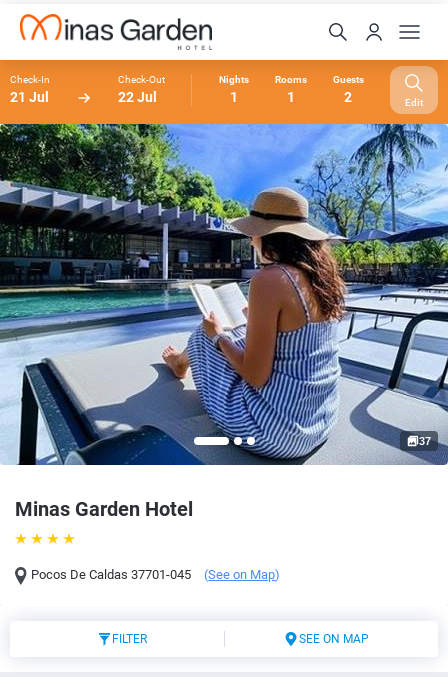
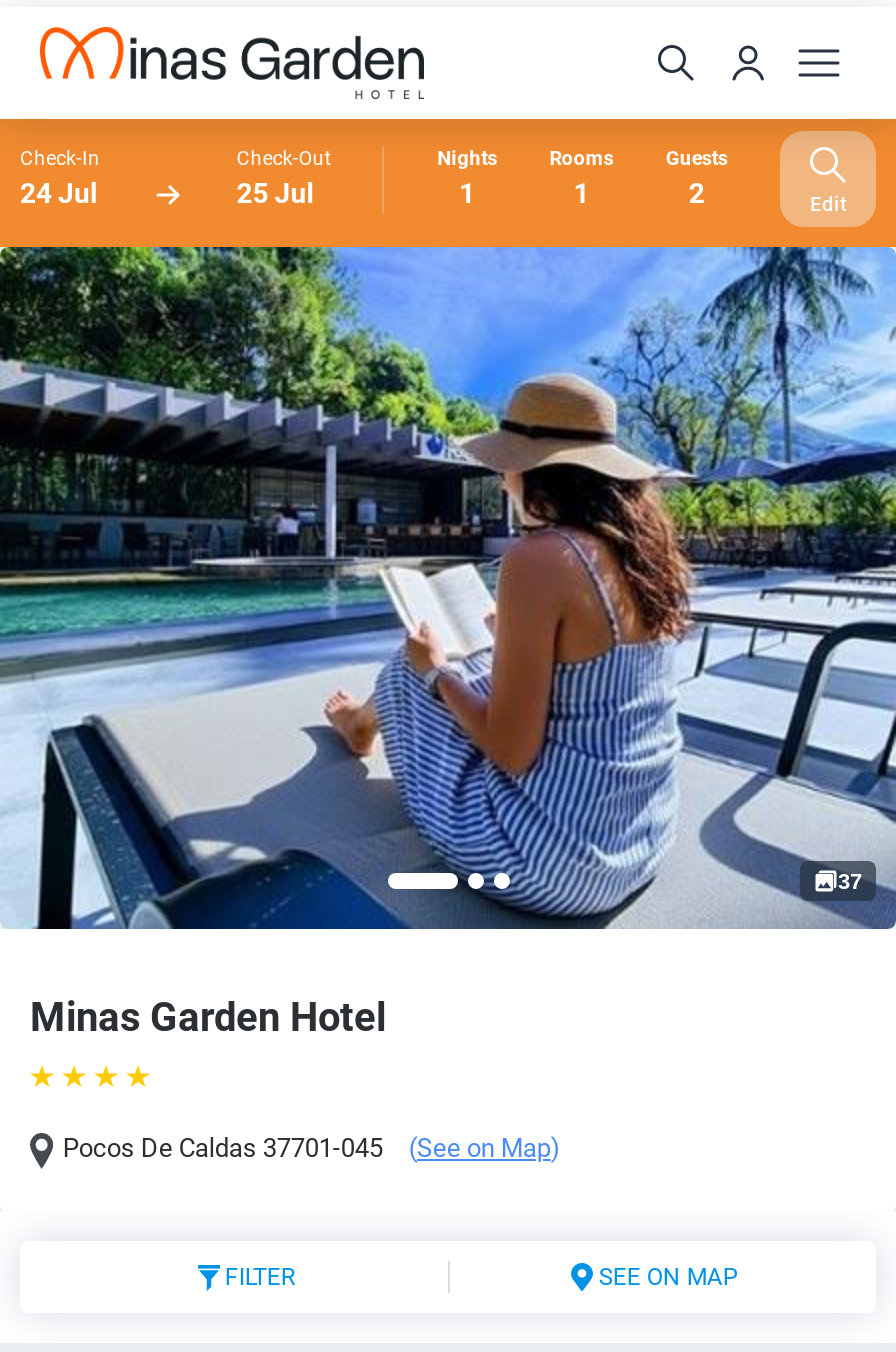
- 21 Jul
+ 24 Jul

- 22 Jul
+ 25 Jul
